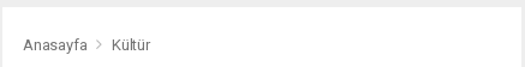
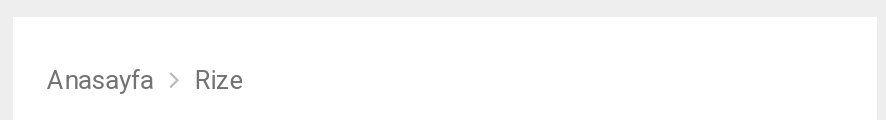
- Kültür
+ Rize
